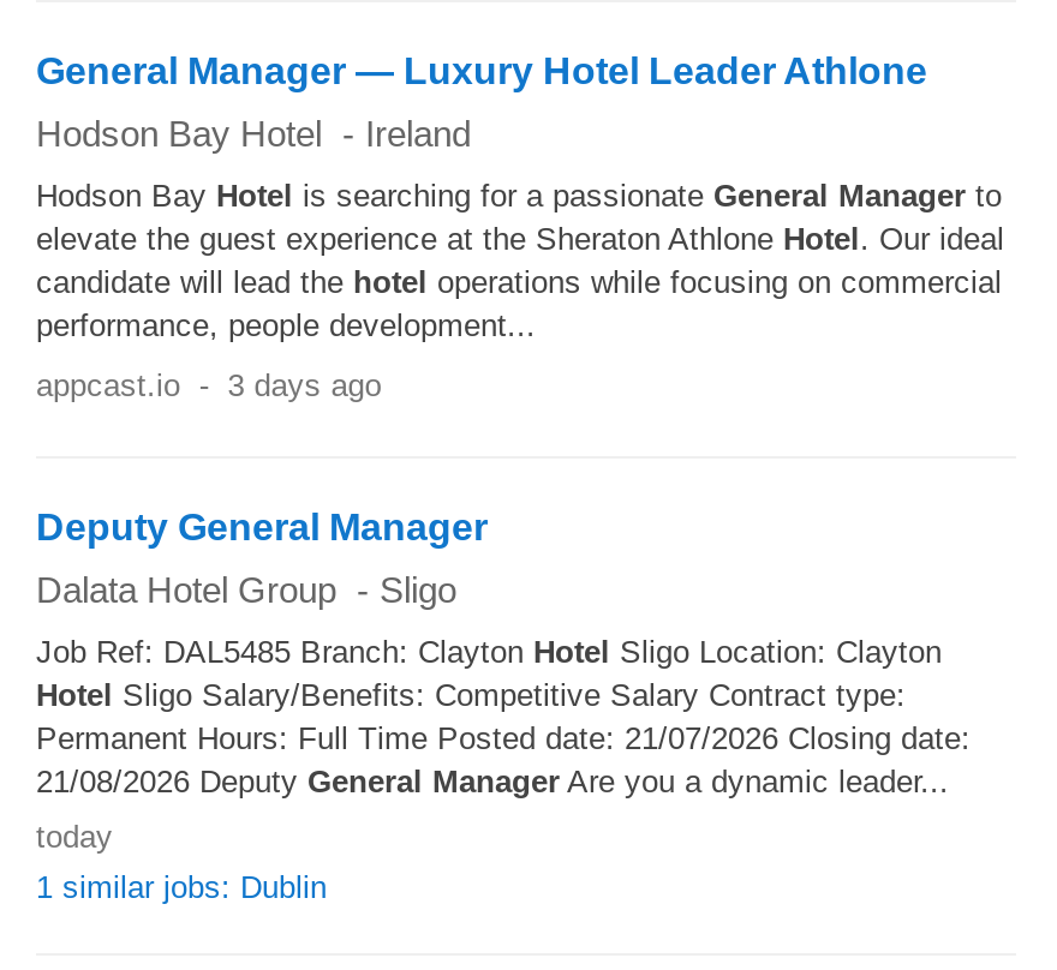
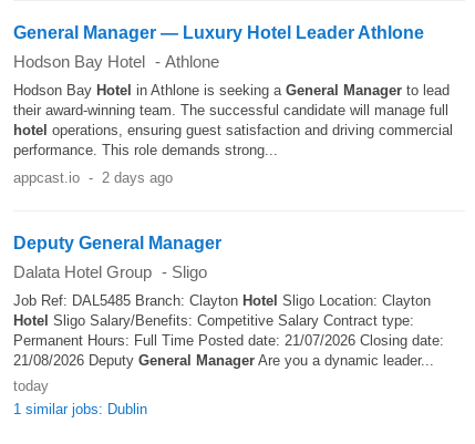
- Hodson Bay Hotel - Ireland
+ Hodson Bay Hotel - Athlone

- Hodson Bay Hotel is searching for a passionate General Manager to
- elevate the guest experience at the Sheraton Athlone Hotel. Our ideal
- candidate will lead the hotel operations while focusing on commercial
- performance, people development...
+ Hodson Bay Hotel in Athlone is seeking a General Manager to lead
+ their award-winning team. The successful candidate will manage full
+ hotel operations, ensuring guest satisfaction and driving commercial
+ performance. This role demands strong...

- appcast.io - 3 days ago
+ appcast.io - 2 days ago
